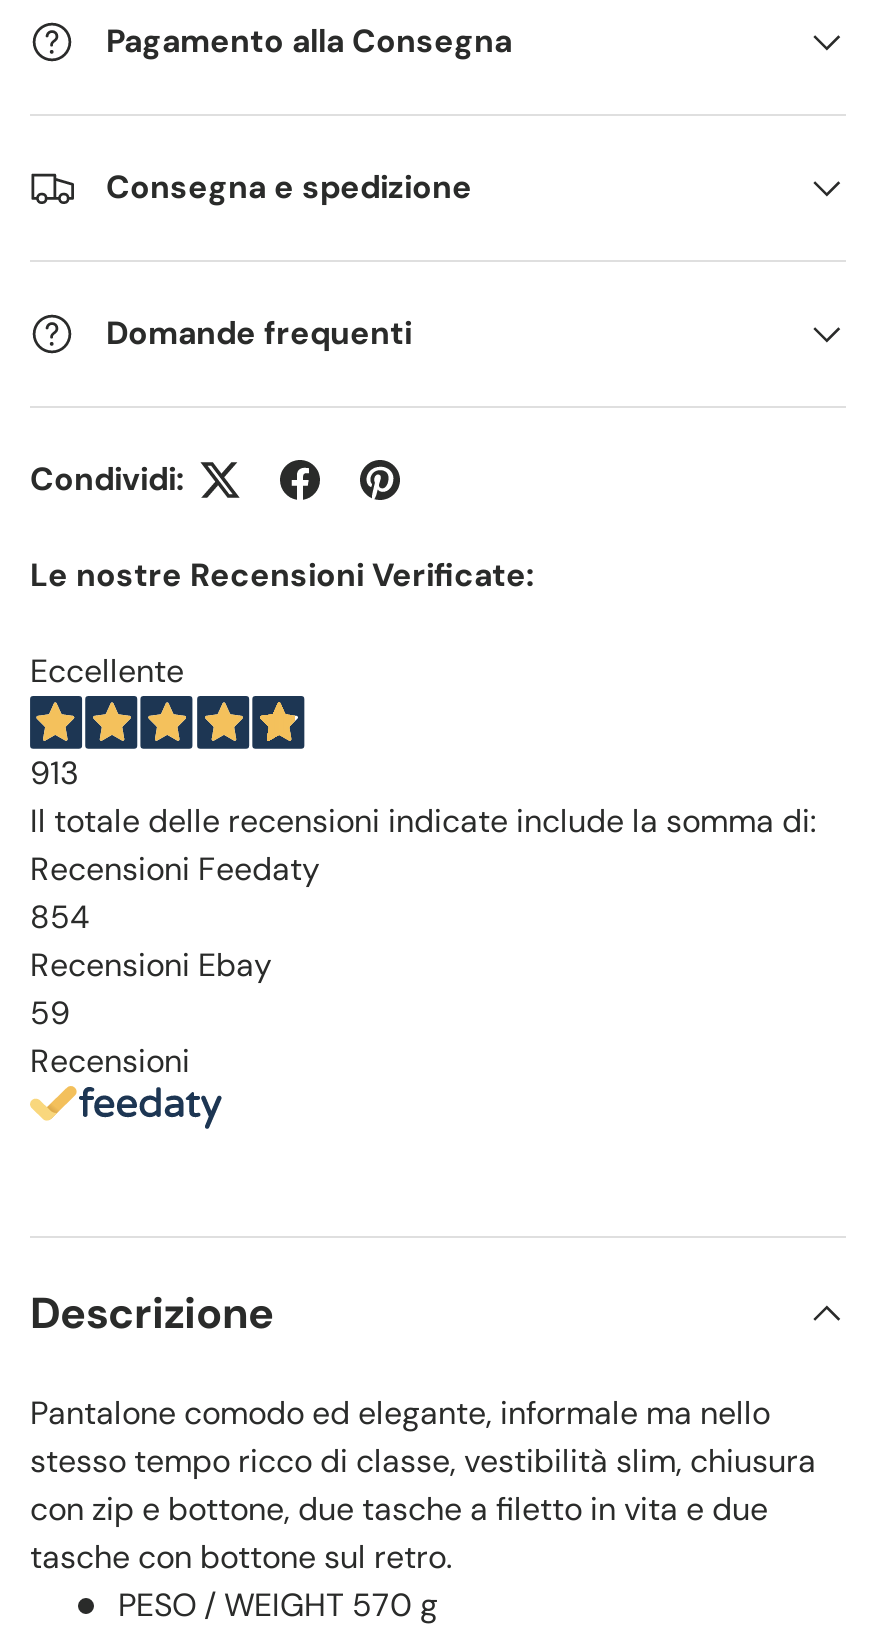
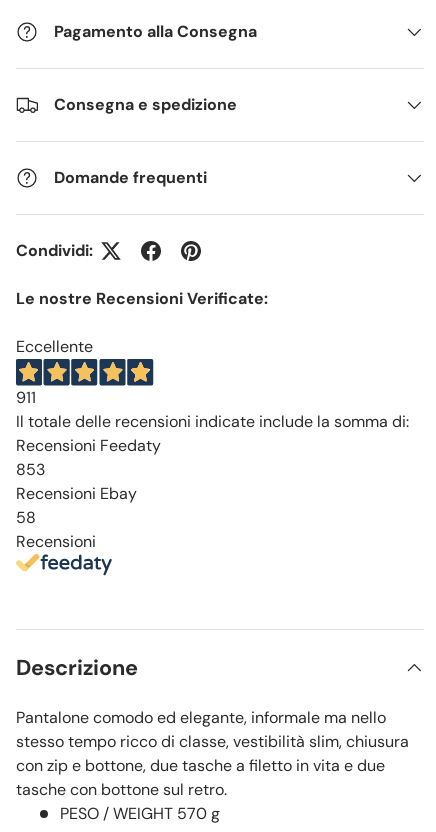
- 913
+ 911

- 854
+ 853

- 59
+ 58
